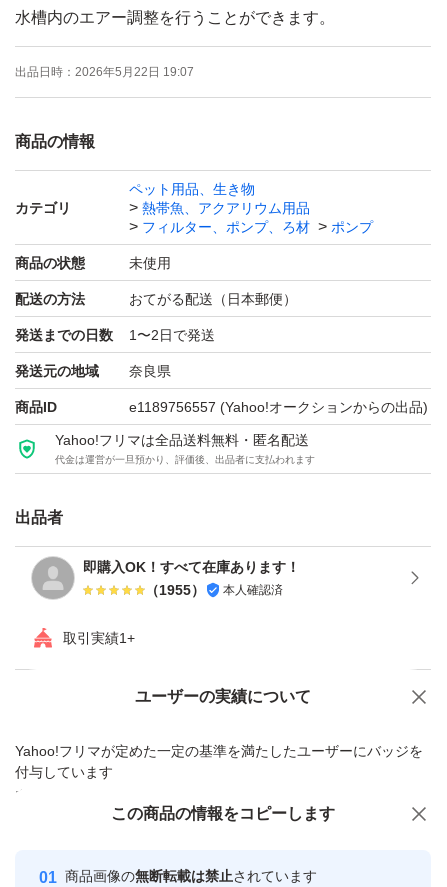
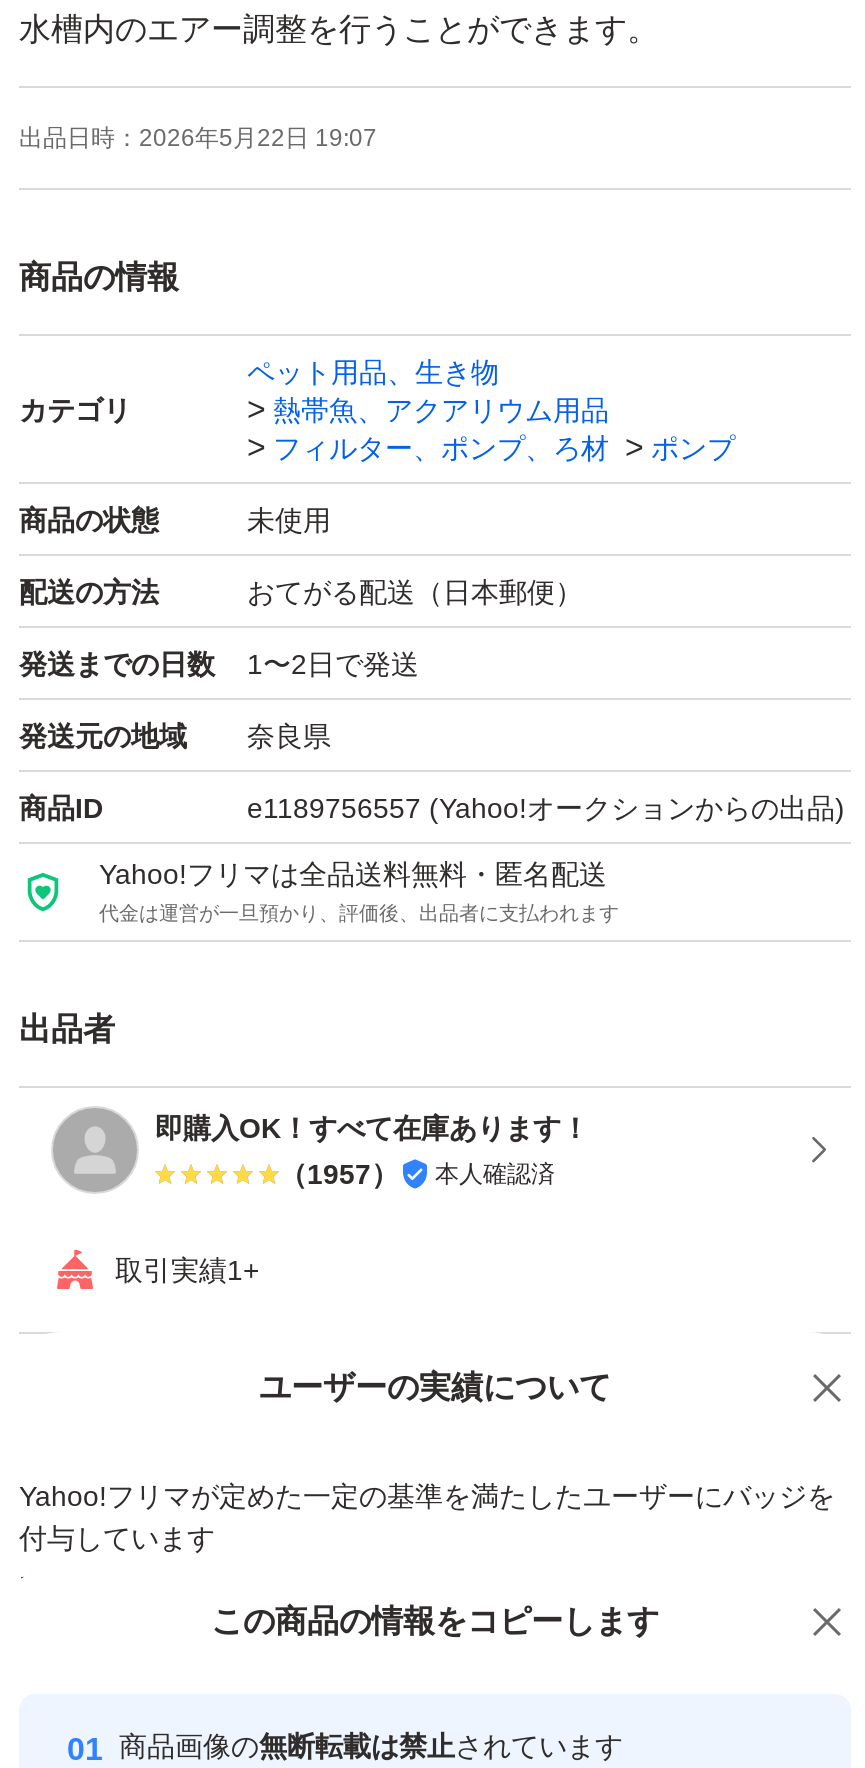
- （1955） 本人確認済
+ （1957） 本人確認済
